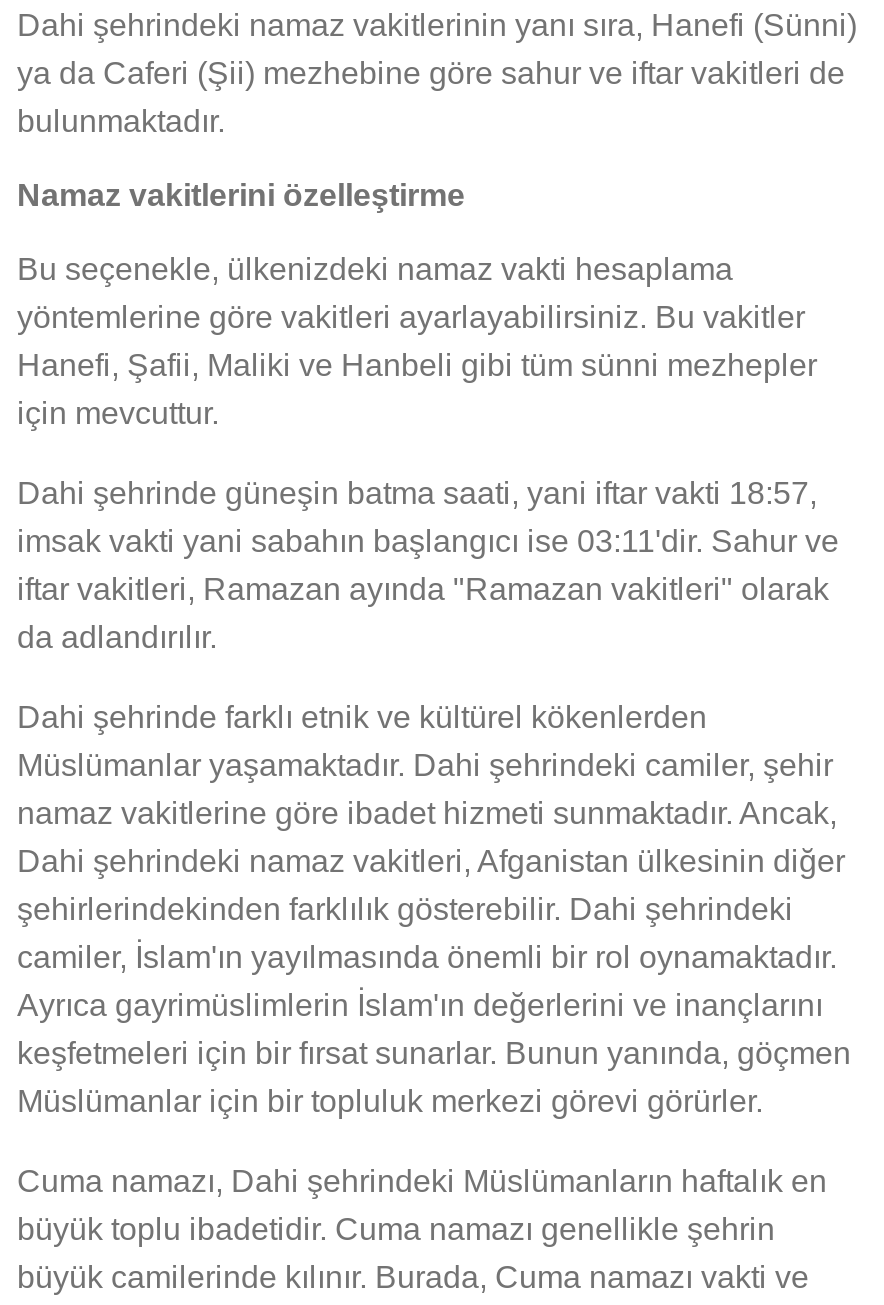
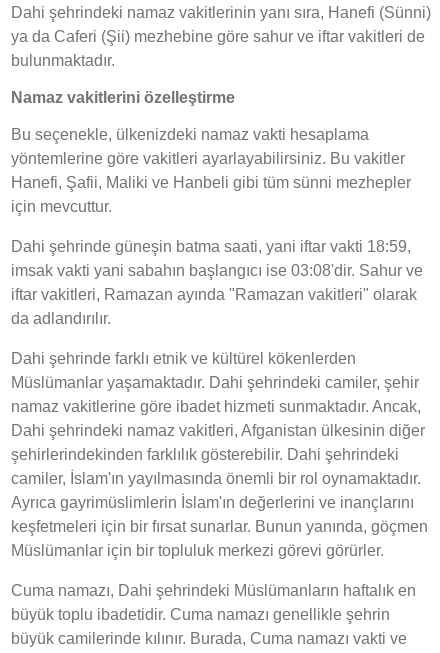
- Dahi şehrinde güneşin batma saati, yani iftar vakti 18:57,
+ Dahi şehrinde güneşin batma saati, yani iftar vakti 18:59,

- imsak vakti yani sabahın başlangıcı ise 03:11'dir. Sahur ve
+ imsak vakti yani sabahın başlangıcı ise 03:08'dir. Sahur ve
